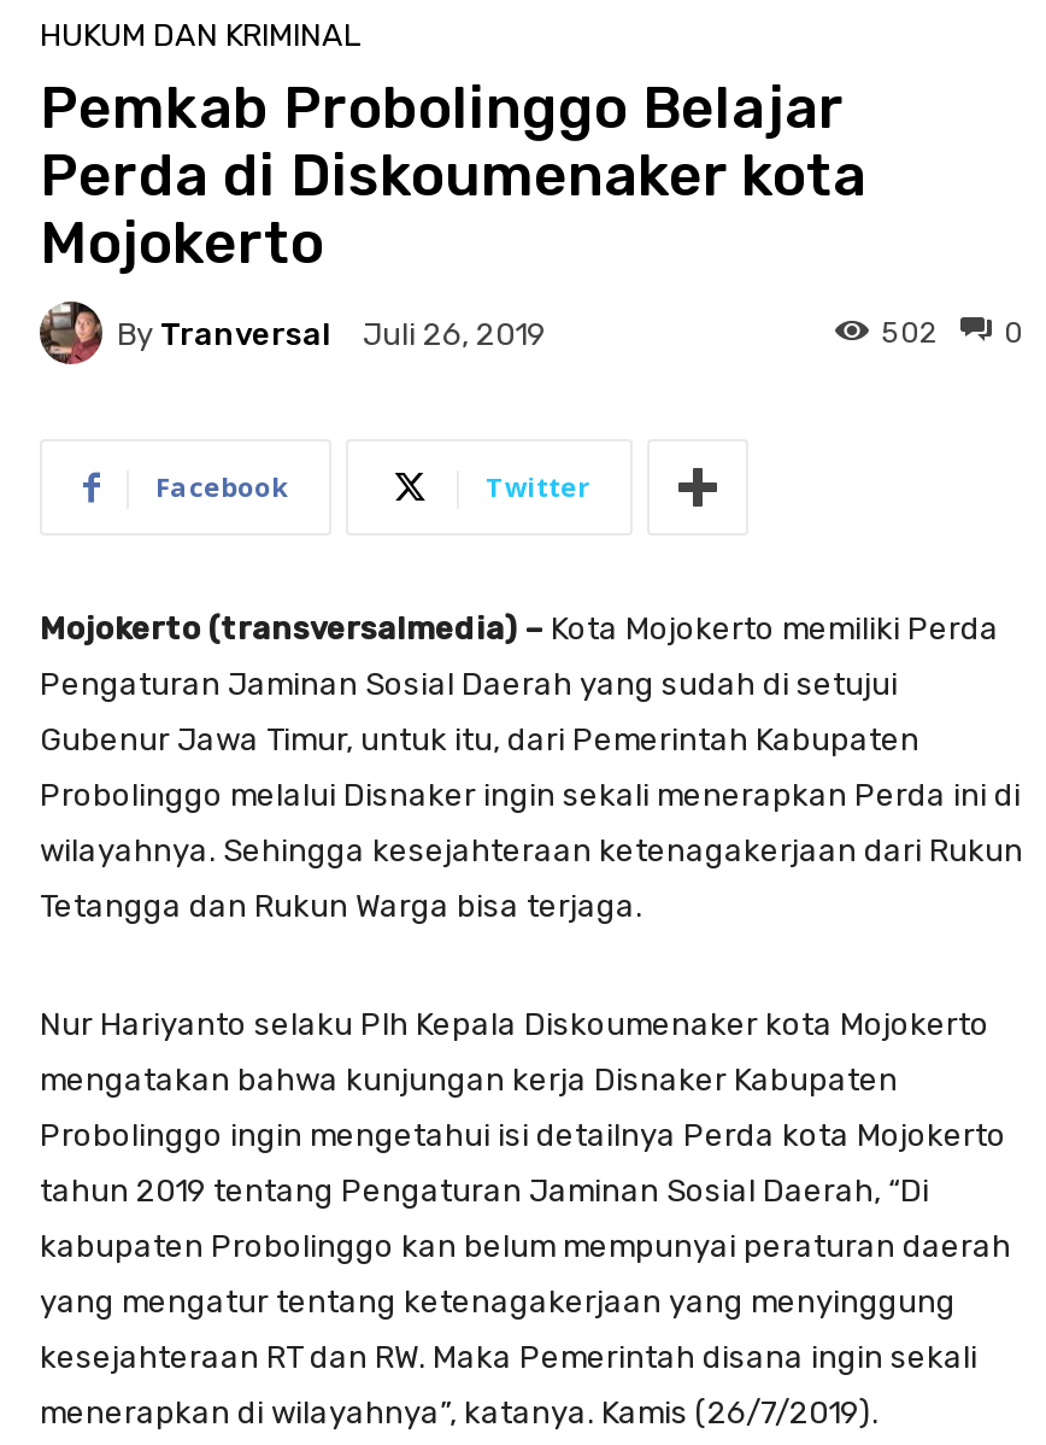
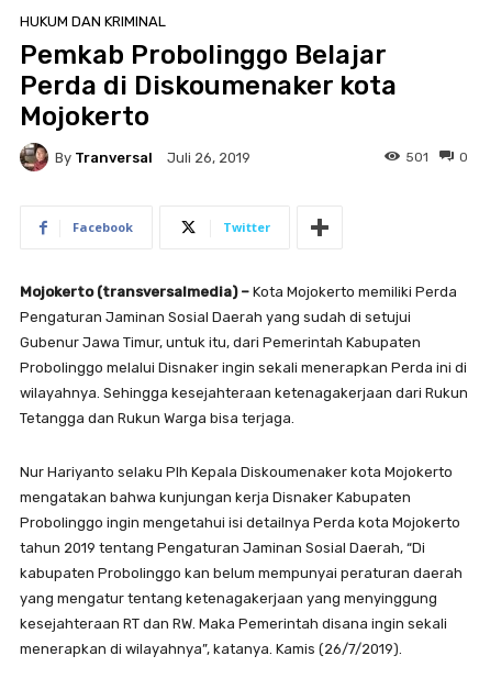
- 502 0
+ 501 0
